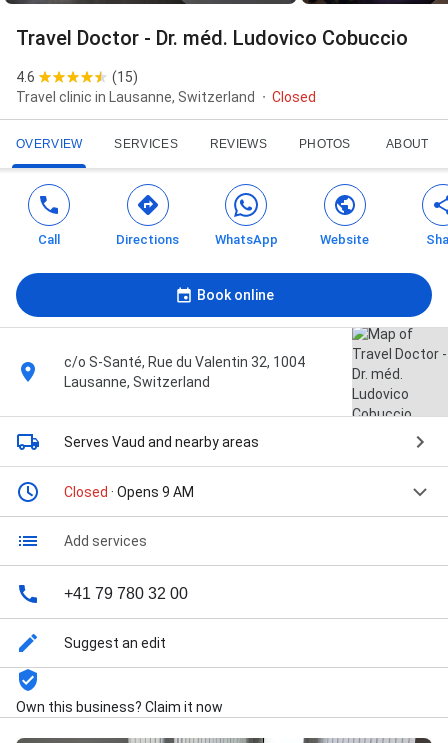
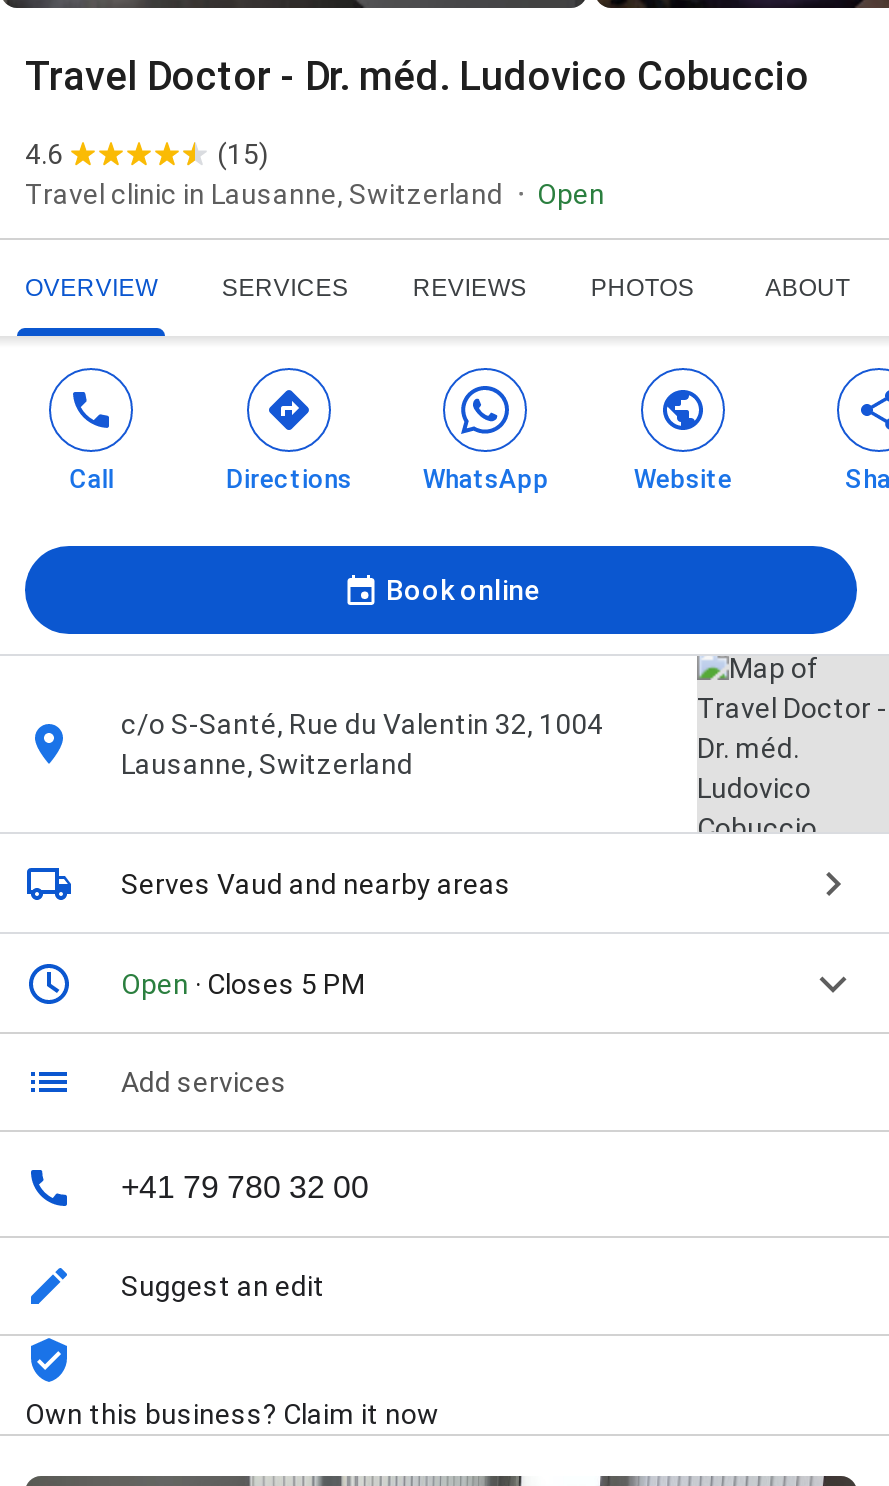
- Closed
+ Open

- Closed · Opens 9 AM
+ Open · Closes 5 PM
